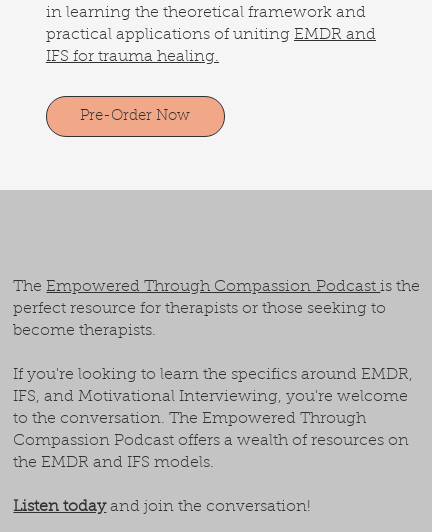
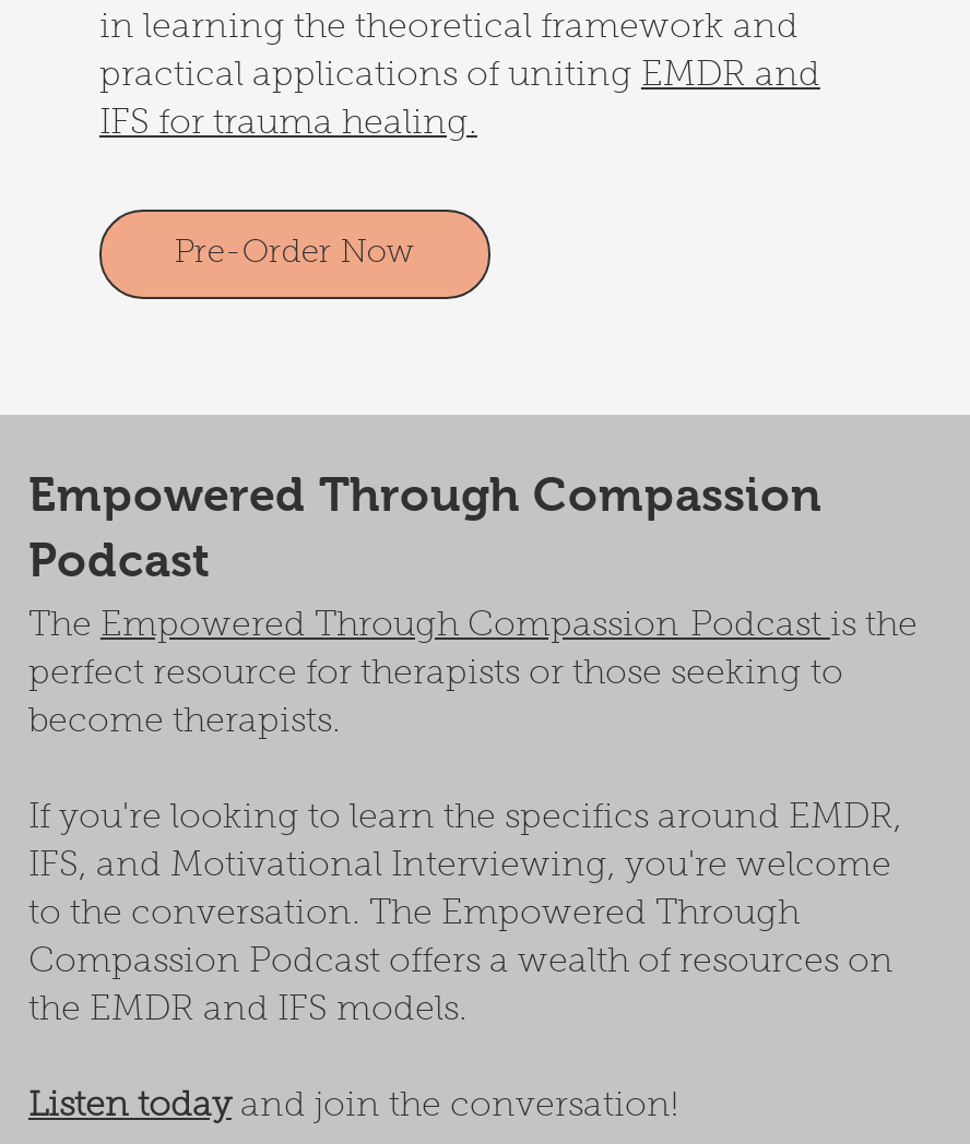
+ Empowered Through Compassion
+ Podcast
